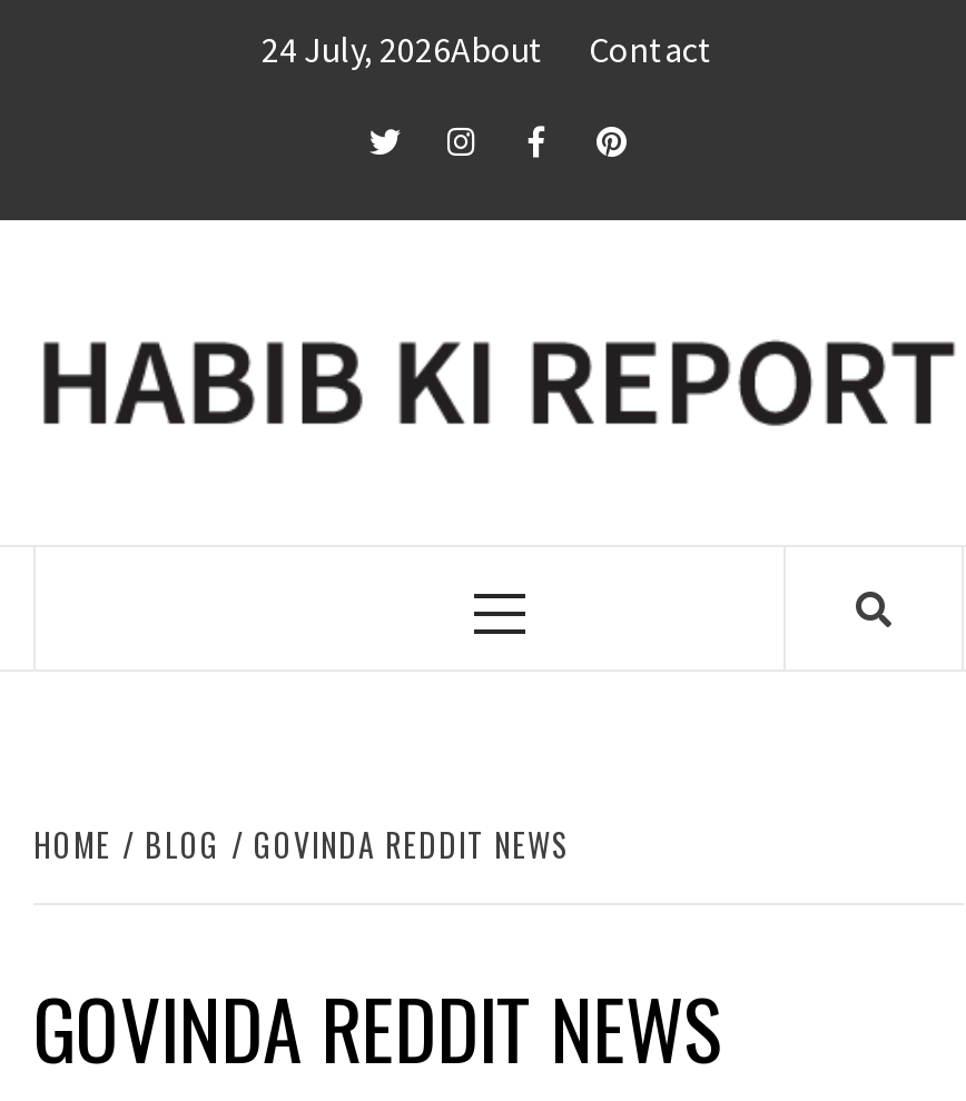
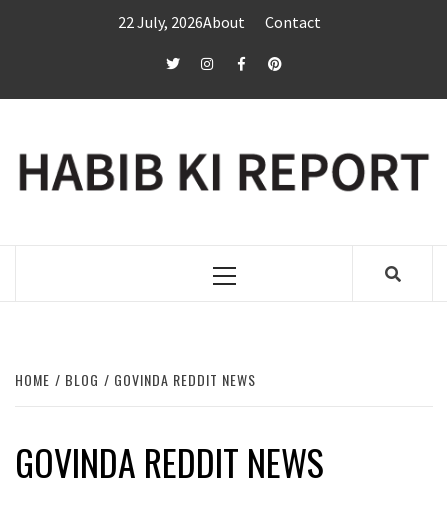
- 24 July, 2026About Contact
+ 22 July, 2026About Contact
